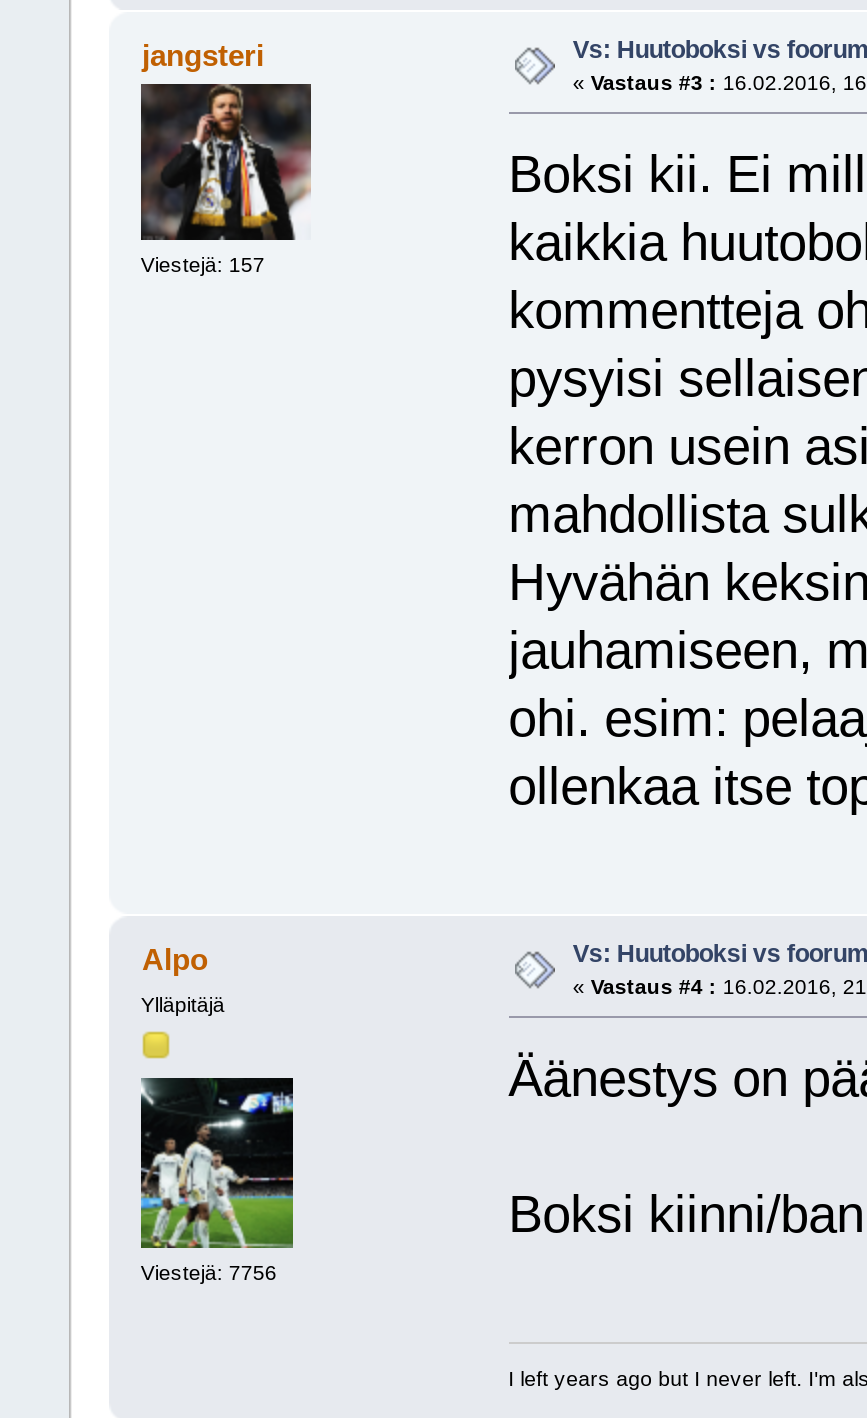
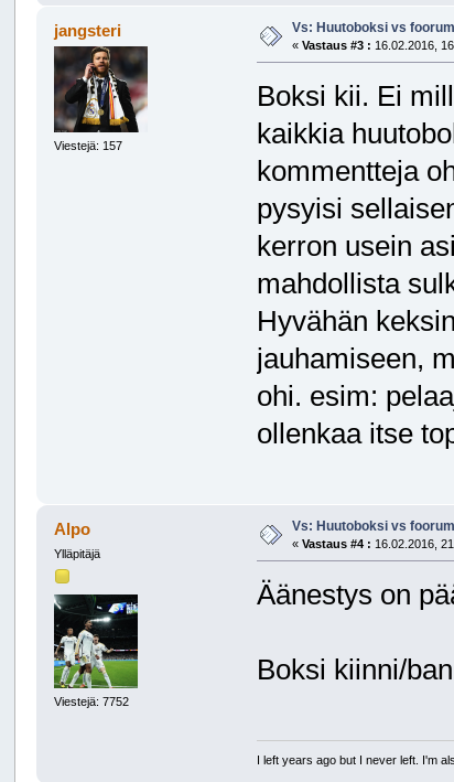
- Viestejä: 7756
+ Viestejä: 7752
